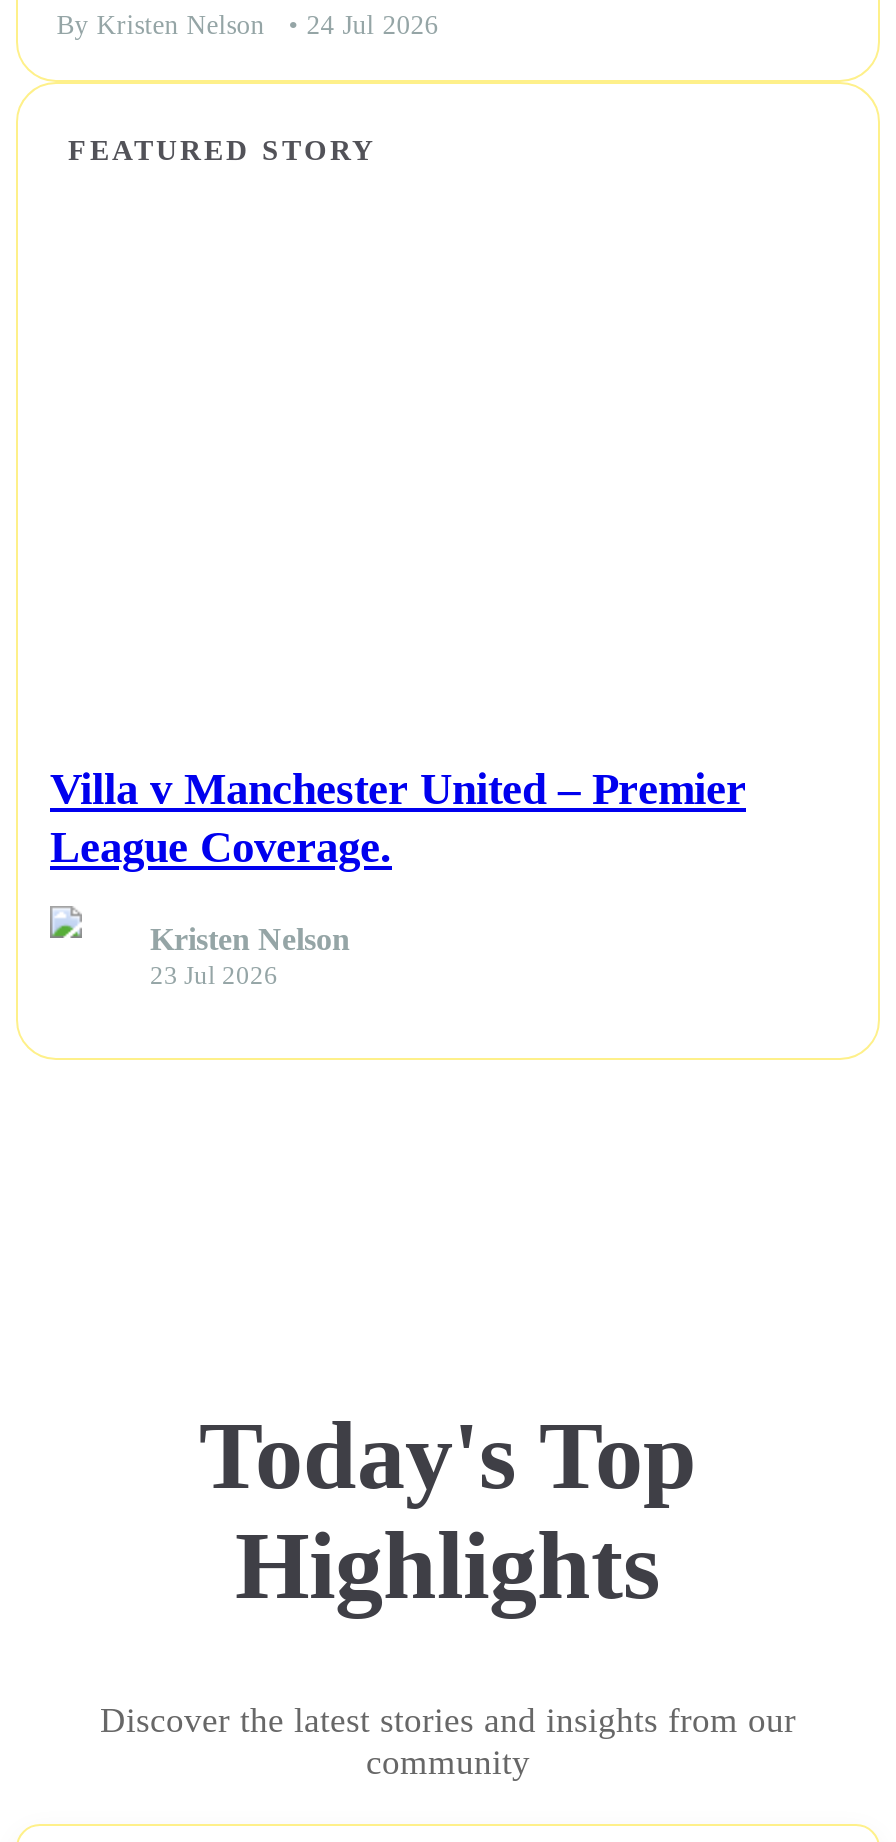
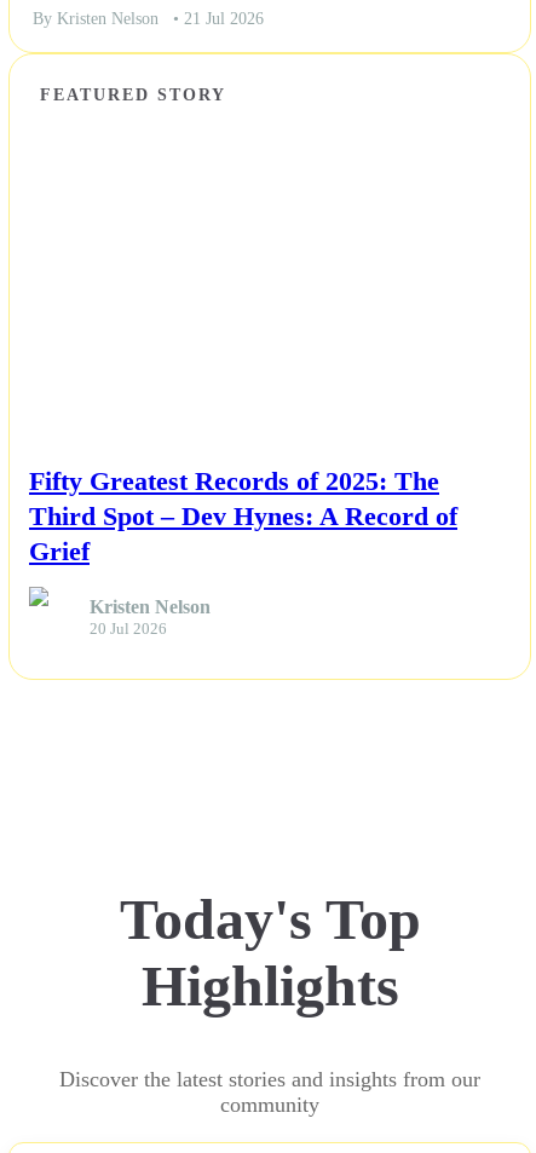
- By Kristen Nelson • 24 Jul 2026
+ By Kristen Nelson • 21 Jul 2026

- Villa v Manchester United – Premier
- League Coverage.
+ Fifty Greatest Records of 2025: The
+ Third Spot – Dev Hynes: A Record of
+ Grief

- 23 Jul 2026
+ 20 Jul 2026
